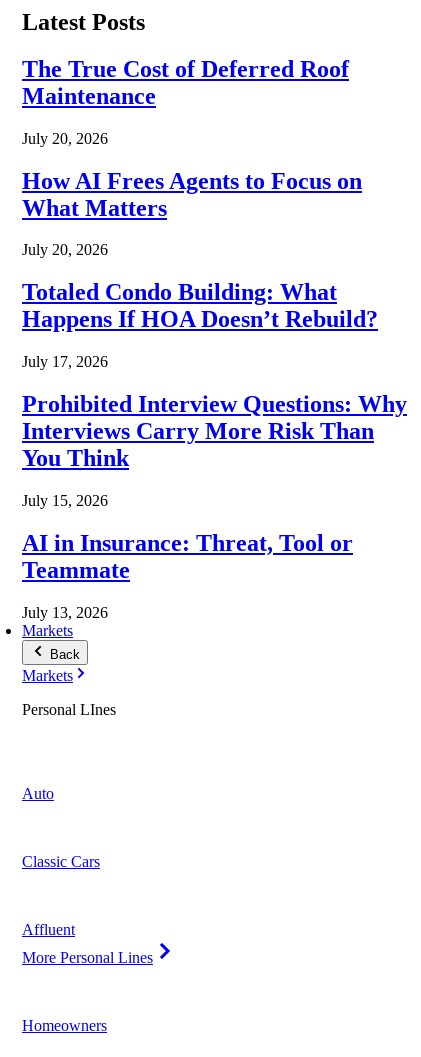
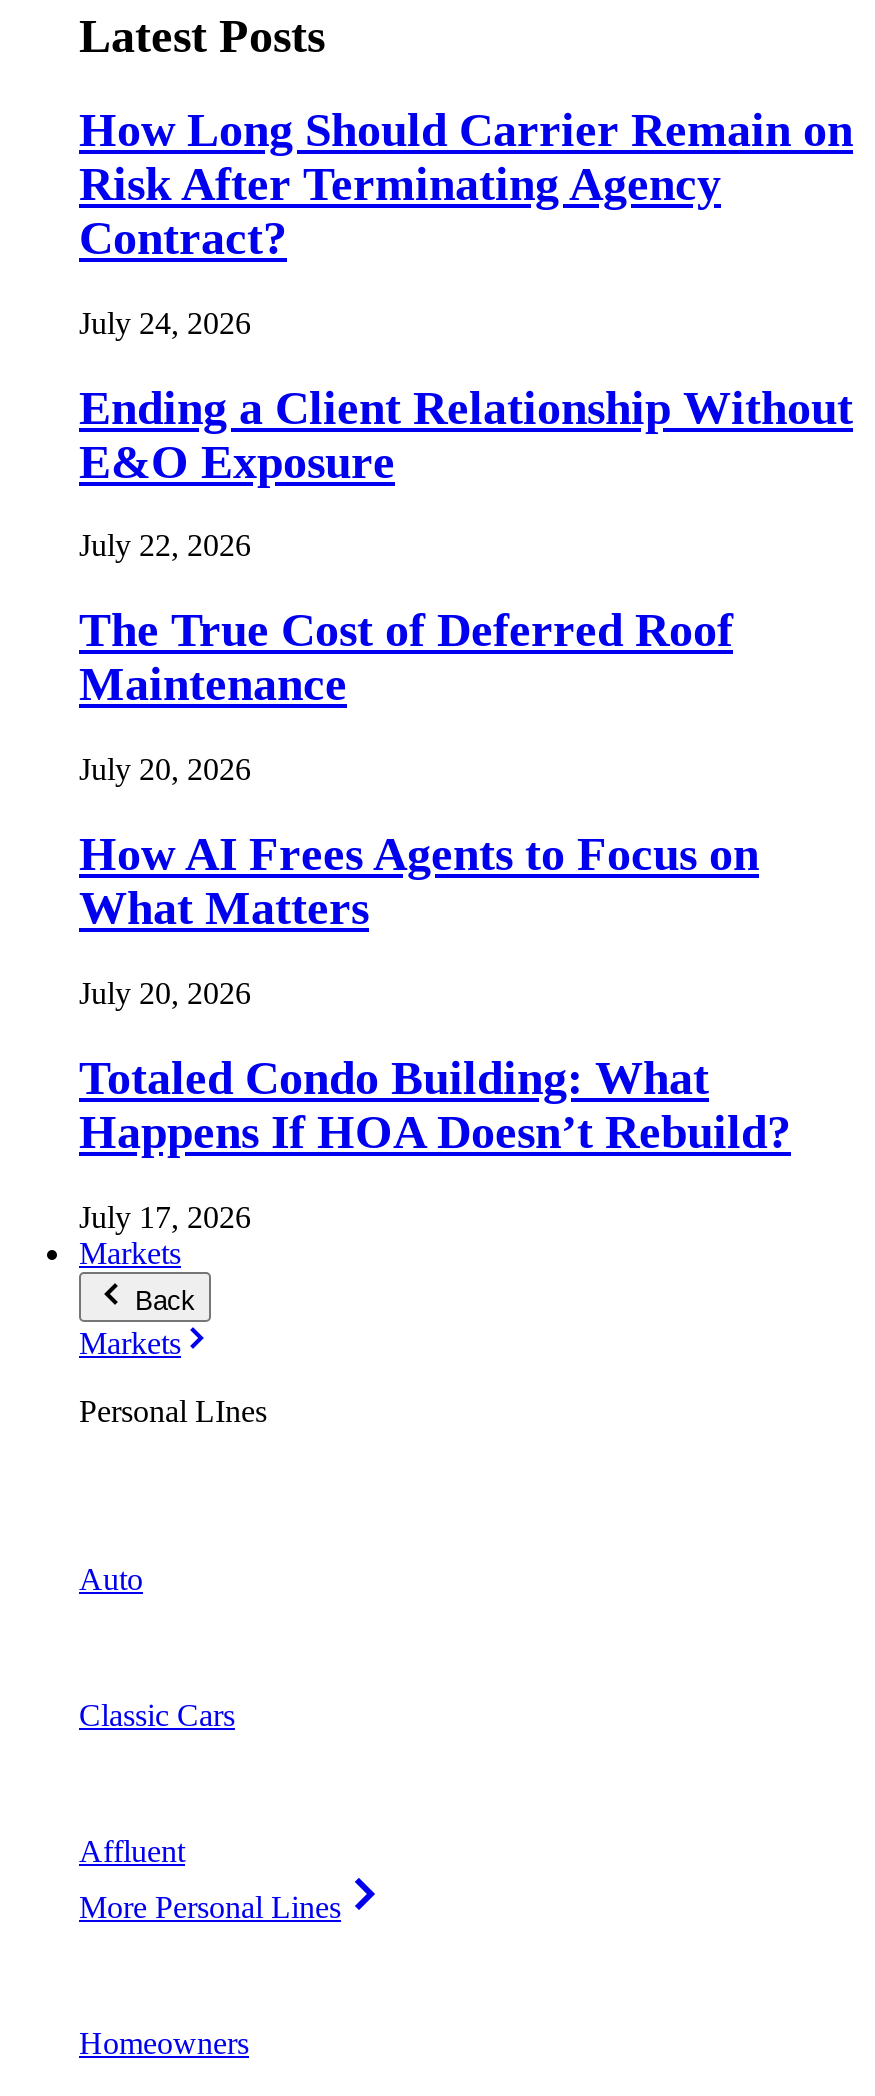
+ How Long Should Carrier Remain on
+ Risk After Terminating Agency
+ Contract?
+ July 24, 2026
+ Ending a Client Relationship Without
+ E&O Exposure
+ July 22, 2026

moved down: The True Cost of Deferred Roof | Maintenance | July 20, 2026 | ... | Happens If HOA Doesn’t Rebuild? | July 17, 2026

- Prohibited Interview Questions: Why
- Interviews Carry More Risk Than
- You Think
- July 15, 2026
- AI in Insurance: Threat, Tool or
- Teammate
- July 13, 2026
